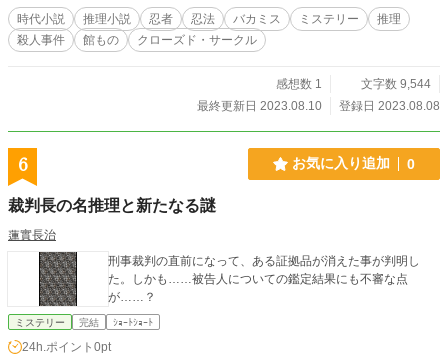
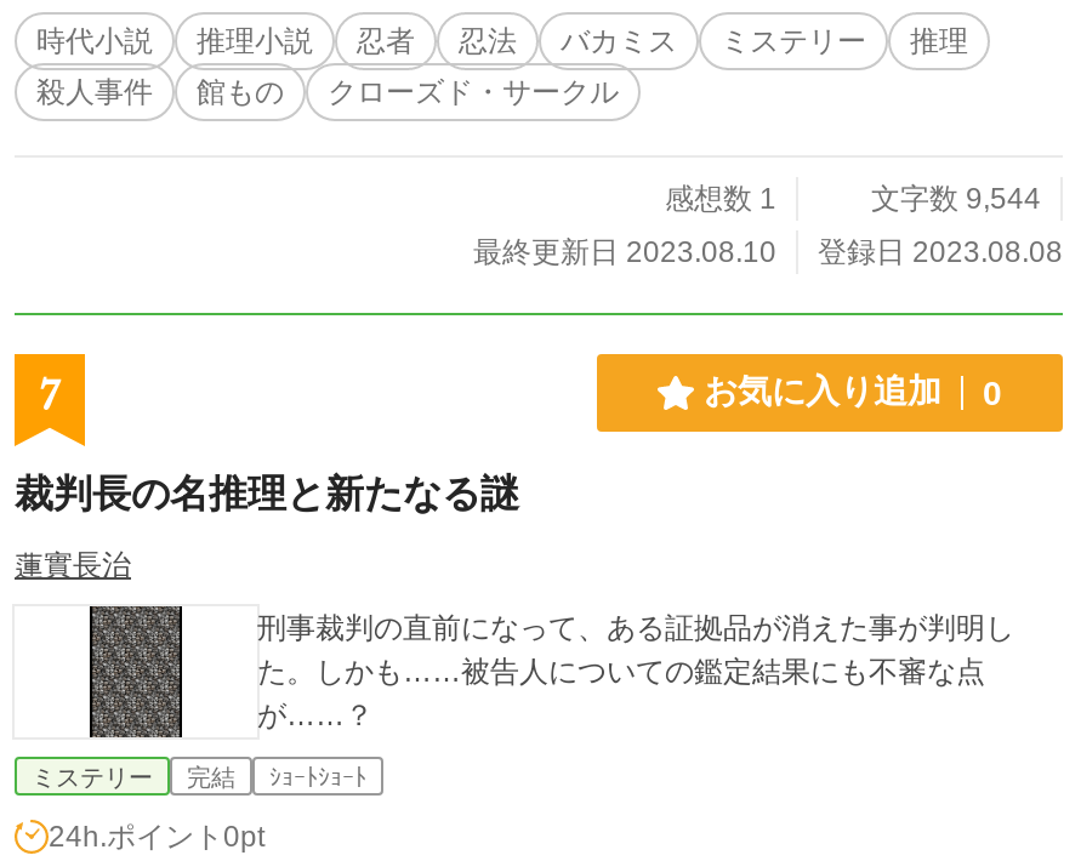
- 6
+ 7
